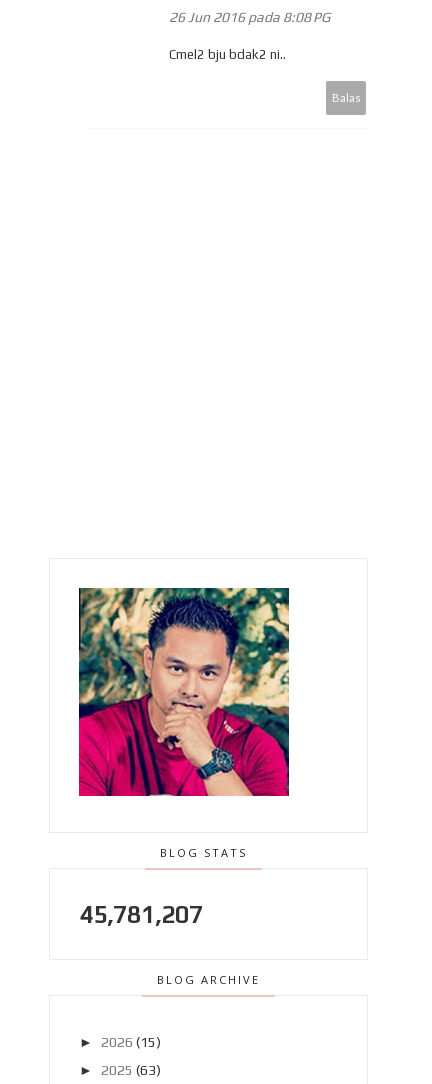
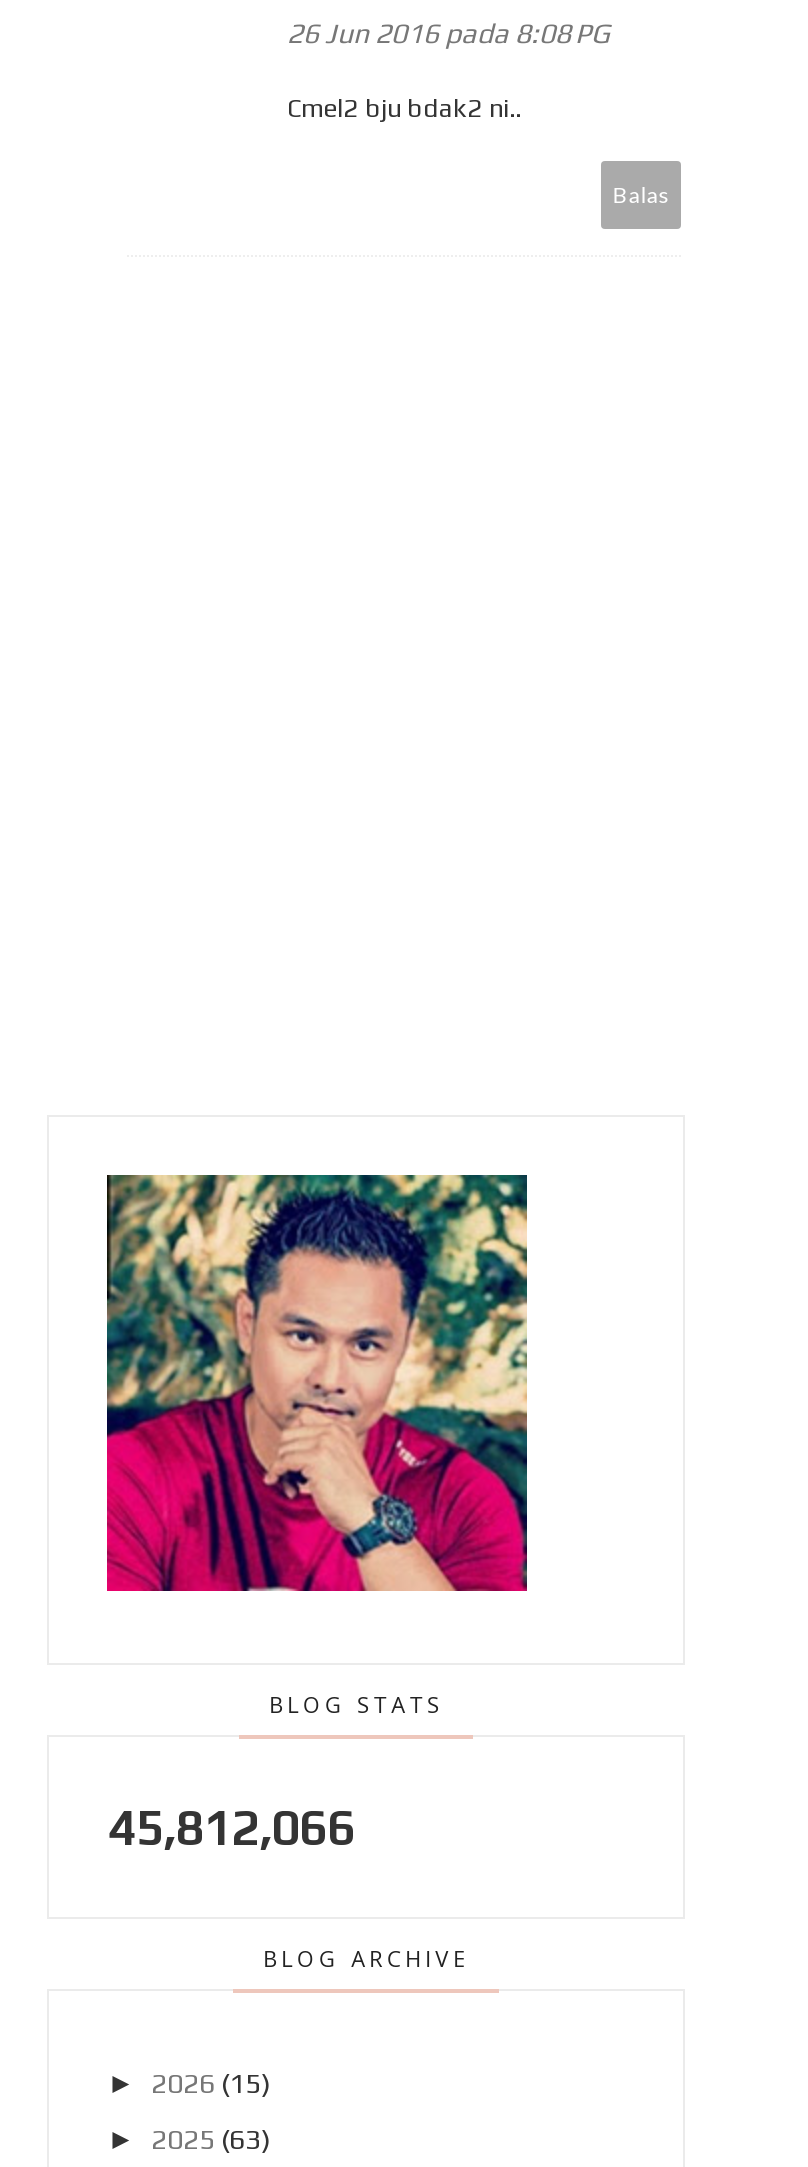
- 45,781,207
+ 45,812,066
